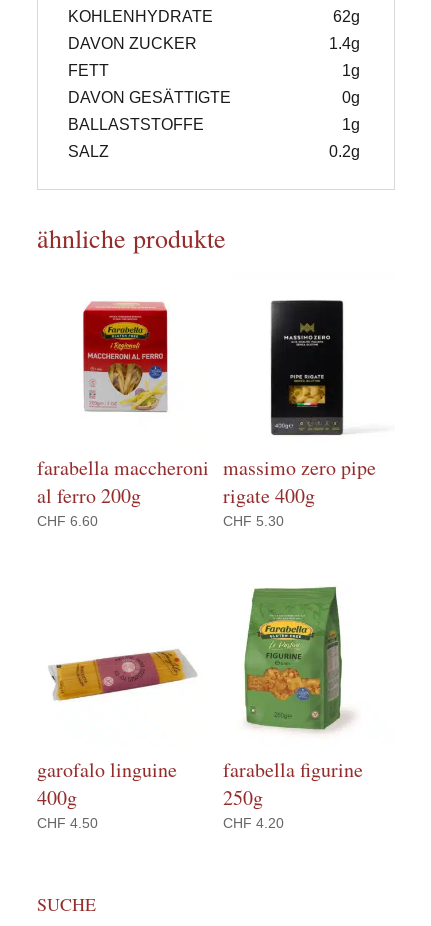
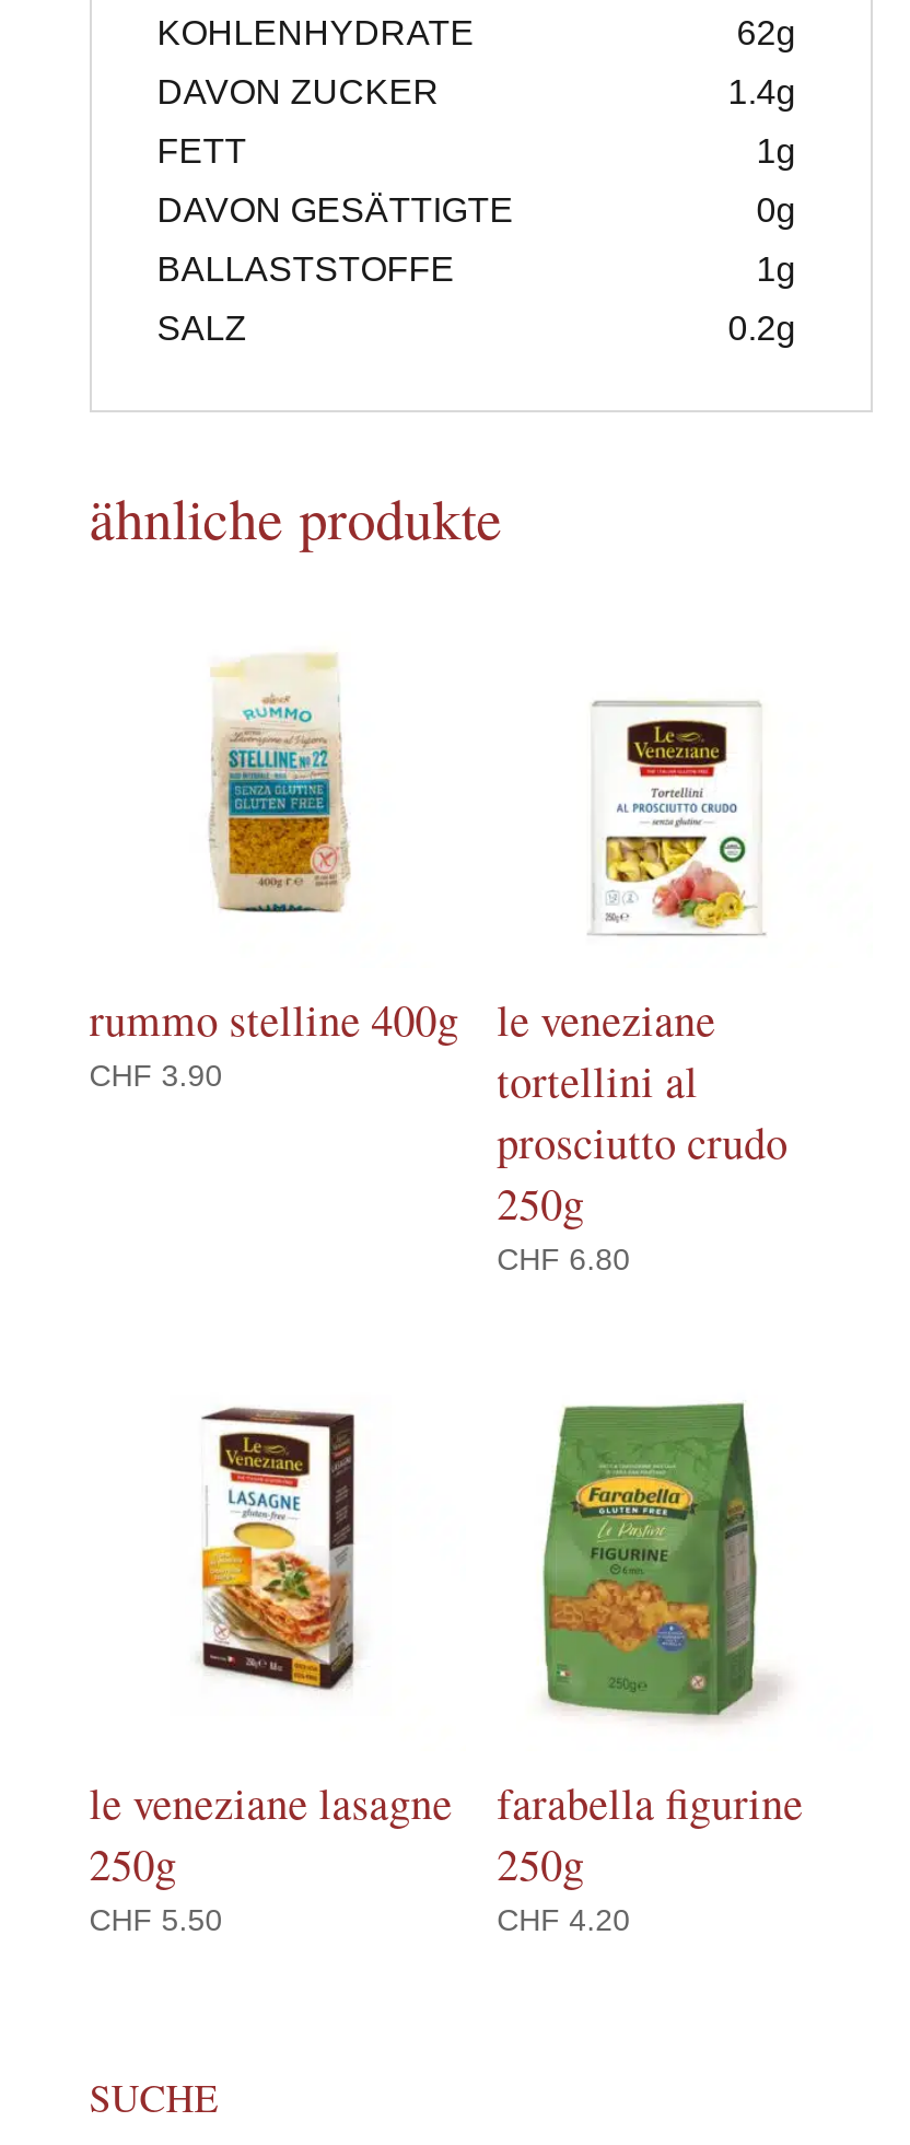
- [image]
+ [image]

- [image]
- massimo zero pipe
- rigate 400g
- CHF 5.30
+ [image]
+ le veneziane
+ tortellini al
+ prosciutto crudo
+ 250g
+ CHF 6.80

- farabella maccheroni
- al ferro 200g
- CHF 6.60
+ rummo stelline 400g
+ CHF 3.90

- [image]
+ [image]

- garofalo linguine
- 400g
- CHF 4.50
+ le veneziane lasagne
+ 250g
+ CHF 5.50
